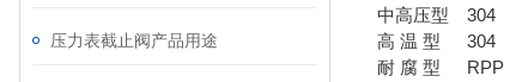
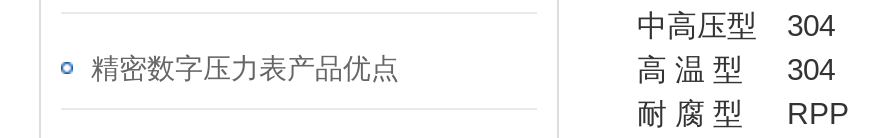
- 压力表截止阀产品用途
+ 精密数字压力表产品优点
